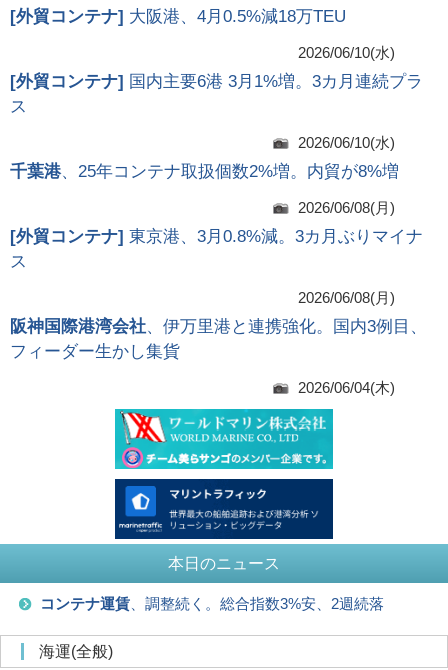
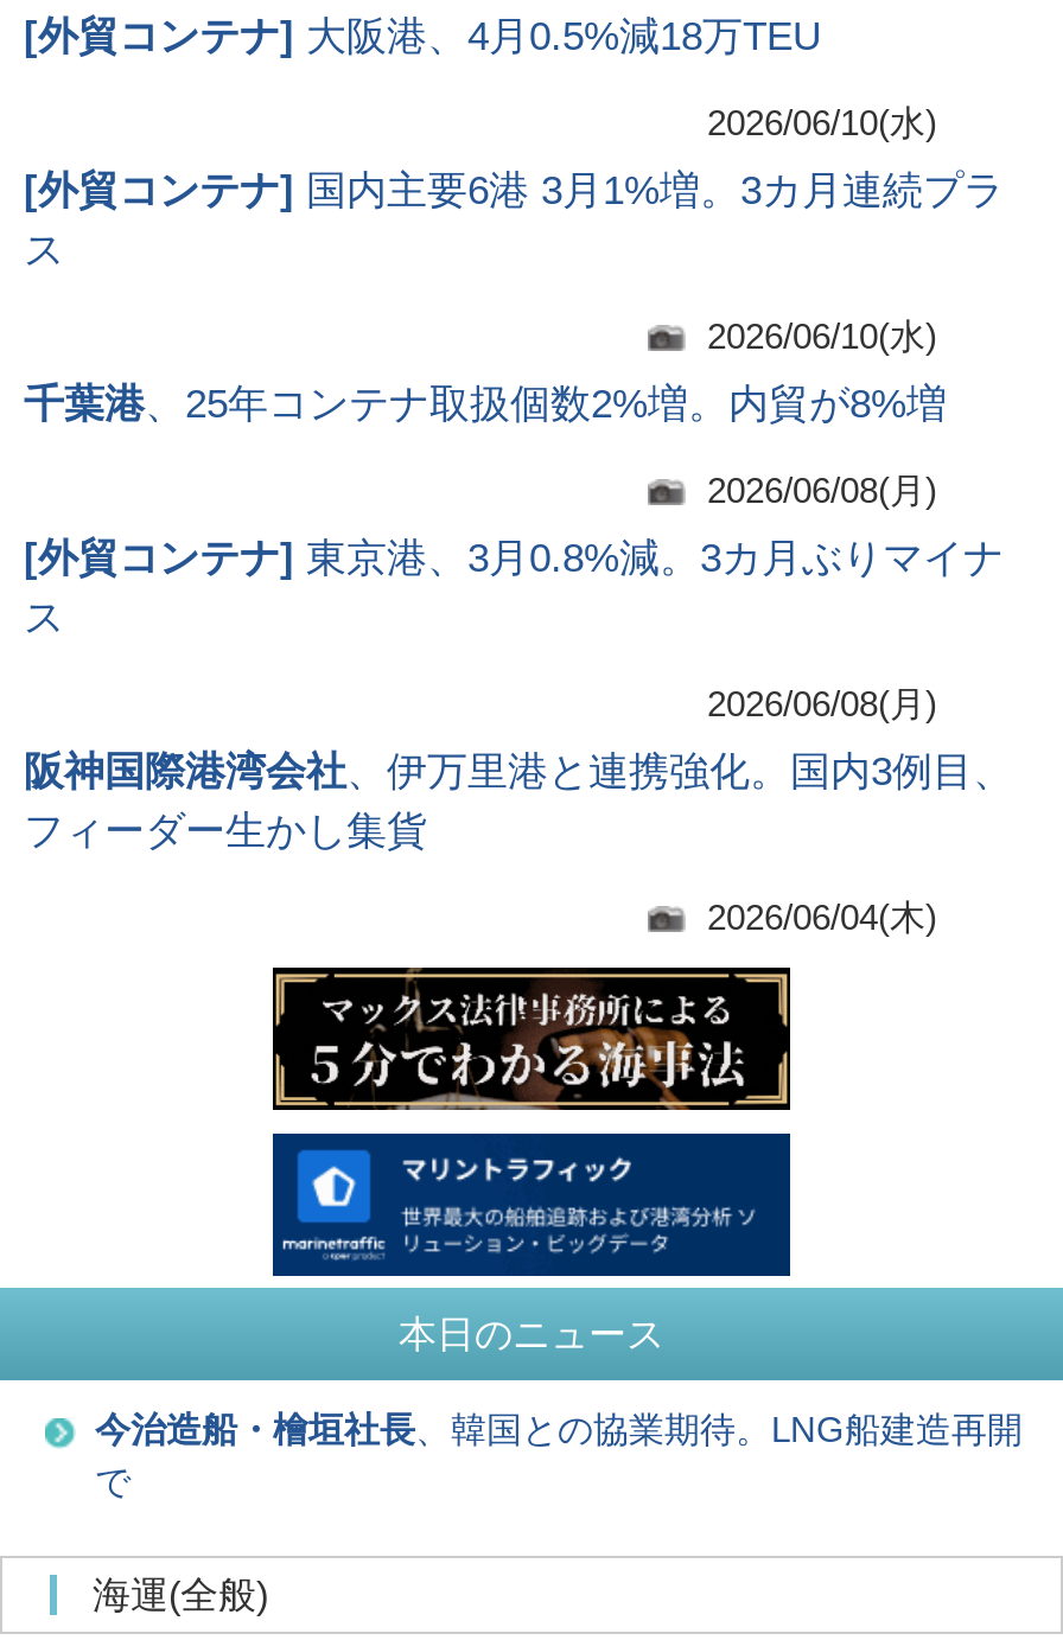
- [image]
+ [image]

- コンテナ運賃、調整続く。総合指数3%安、2週続落
+ 今治造船・檜垣社長、韓国との協業期待。LNG船建造再開
+ で
